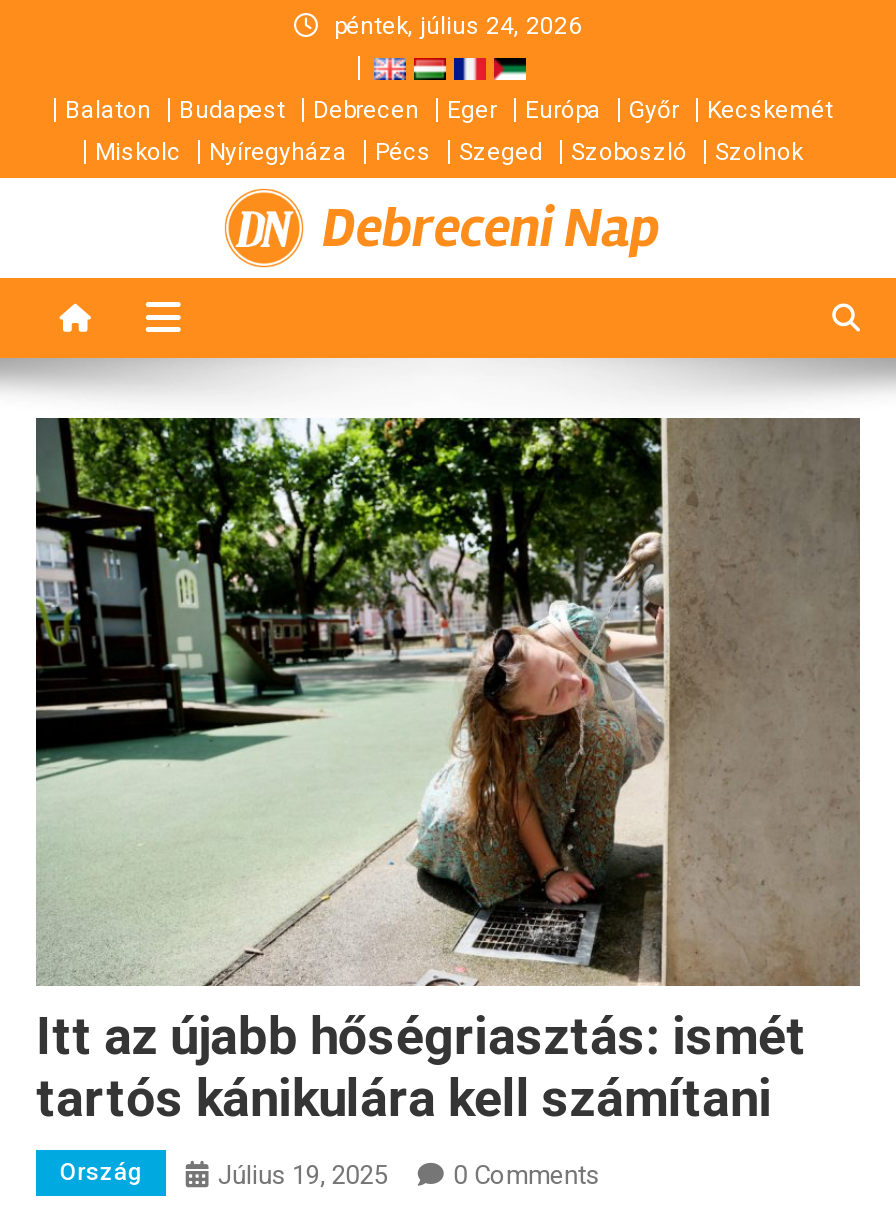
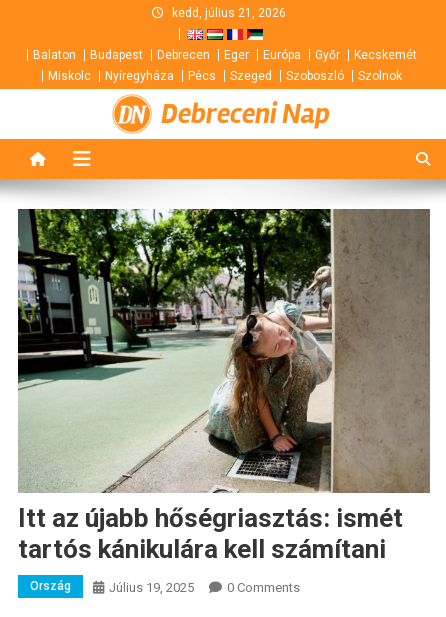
- péntek, július 24, 2026
+ kedd, július 21, 2026
